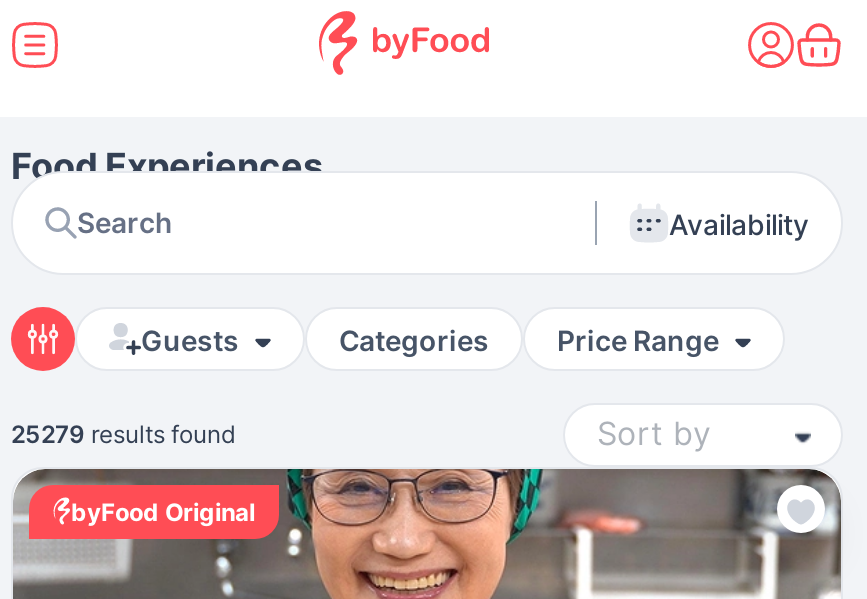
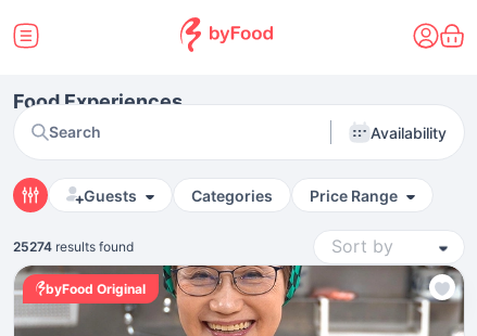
- 25279 results found
+ 25274 results found
